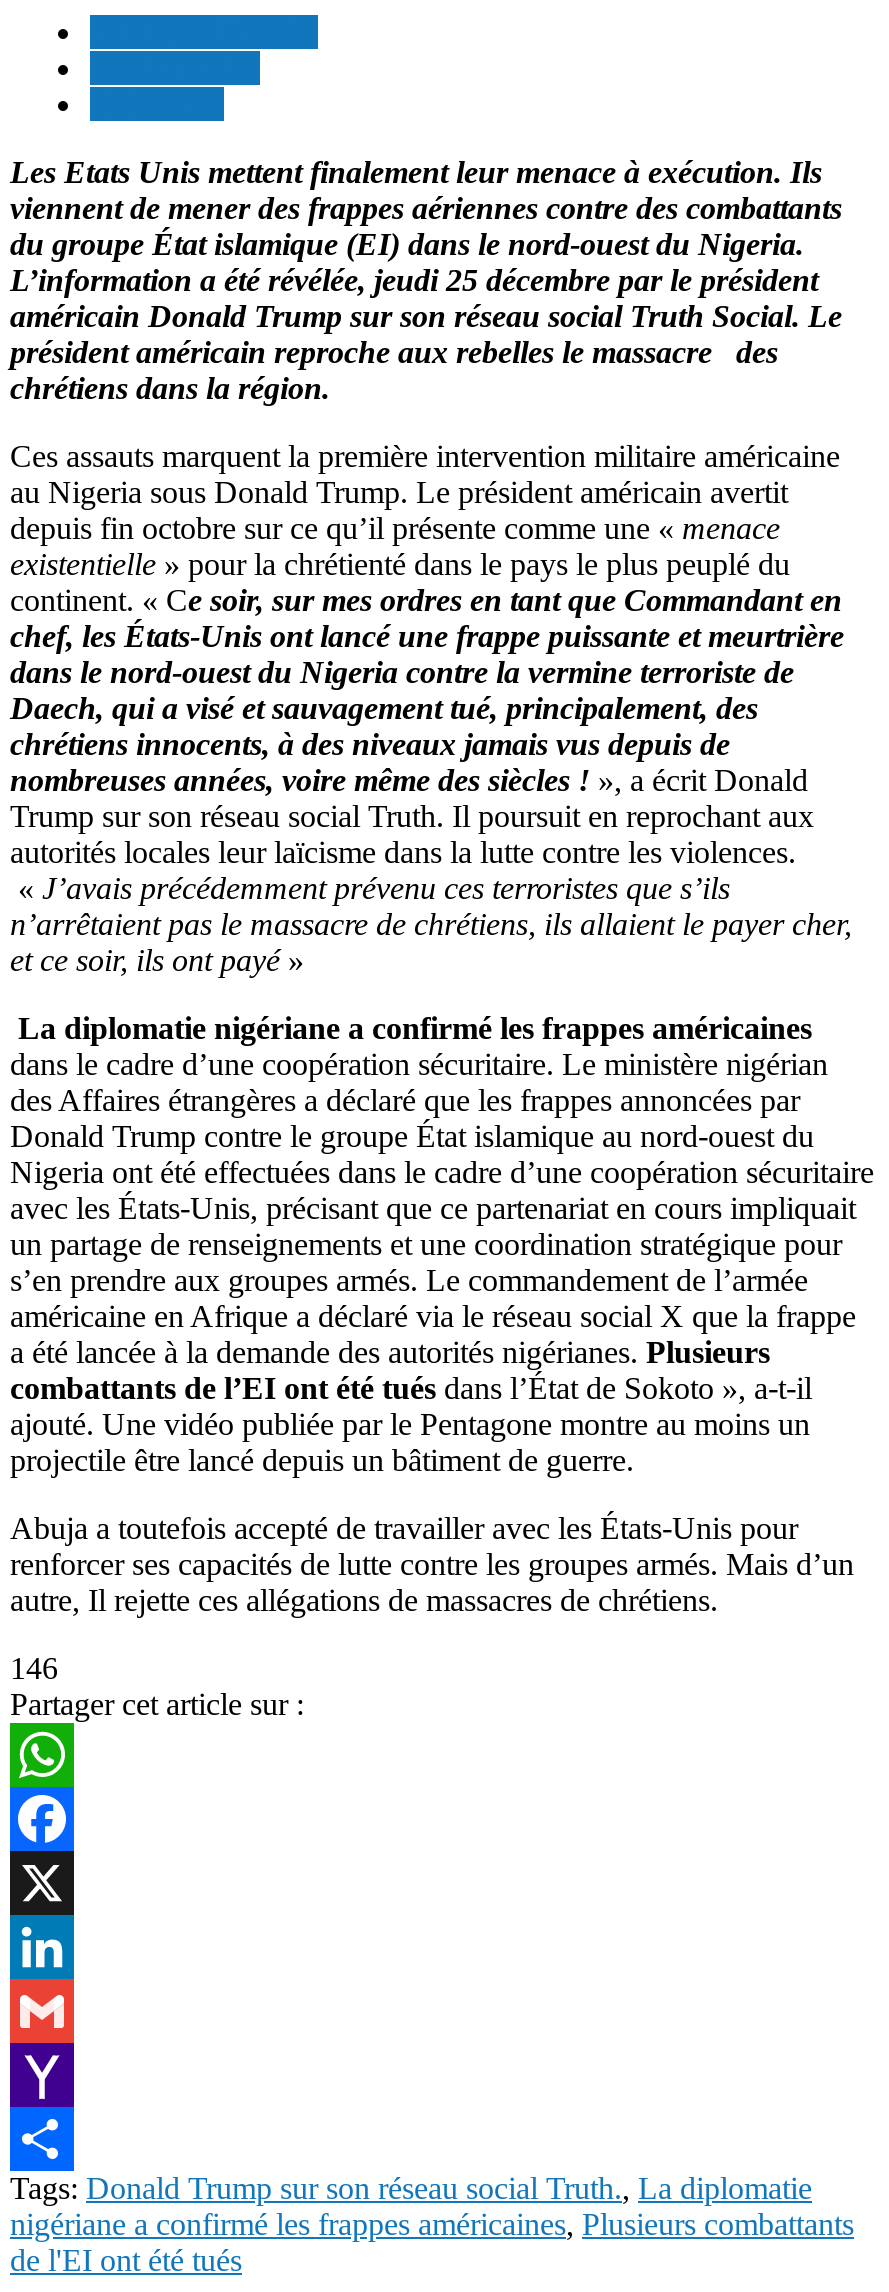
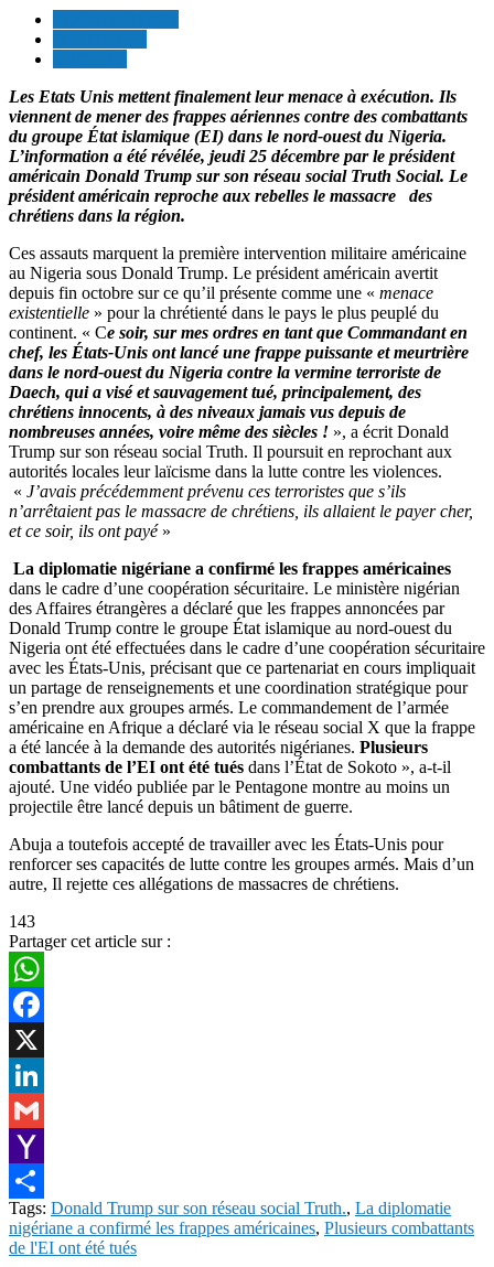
- 146
+ 143
